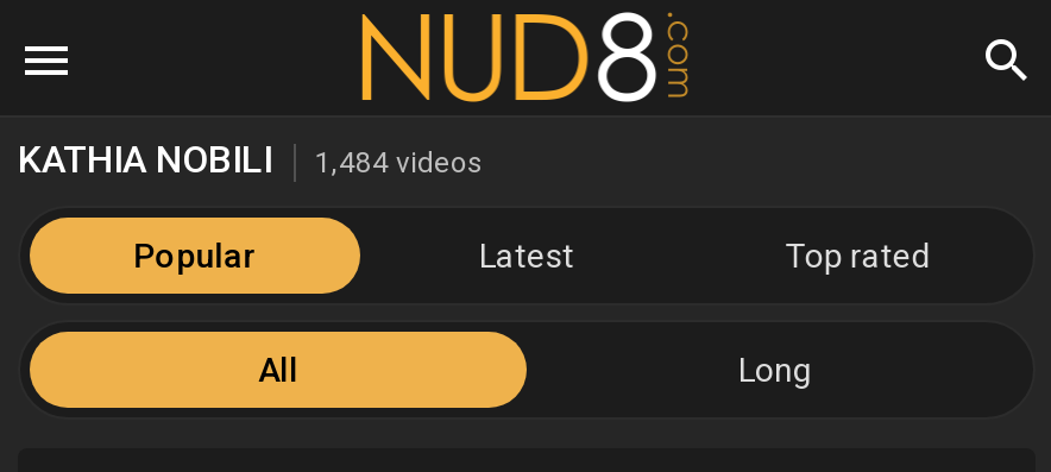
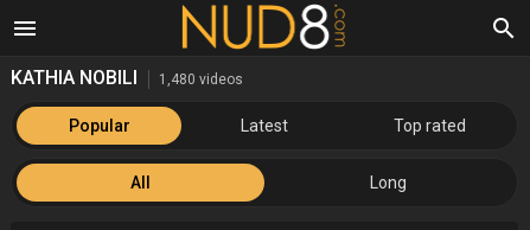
- KATHIA NOBILI 1,484 videos
+ KATHIA NOBILI 1,480 videos
